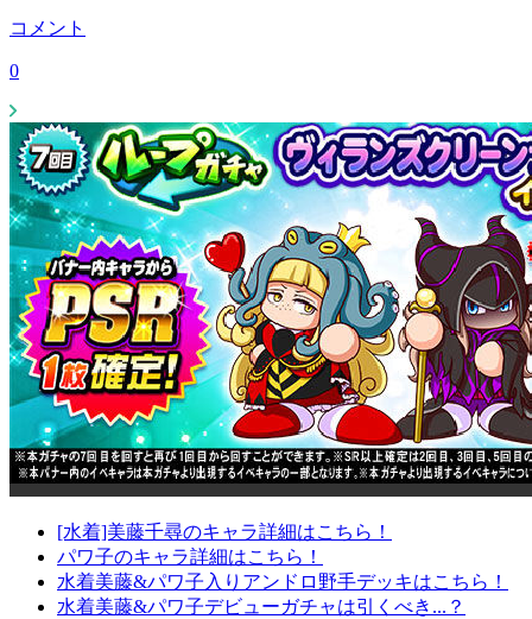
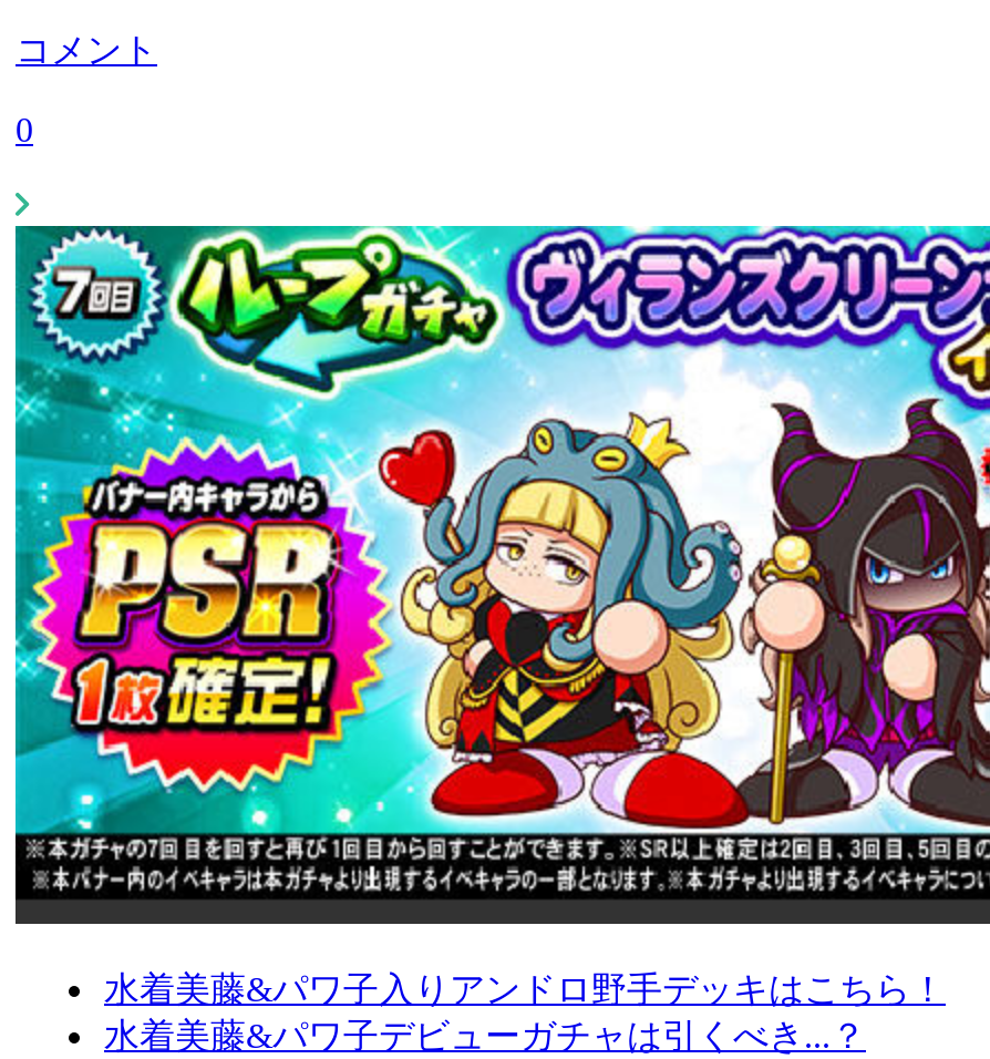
- [水着]美藤千尋のキャラ詳細はこちら！
- パワ子のキャラ詳細はこちら！
